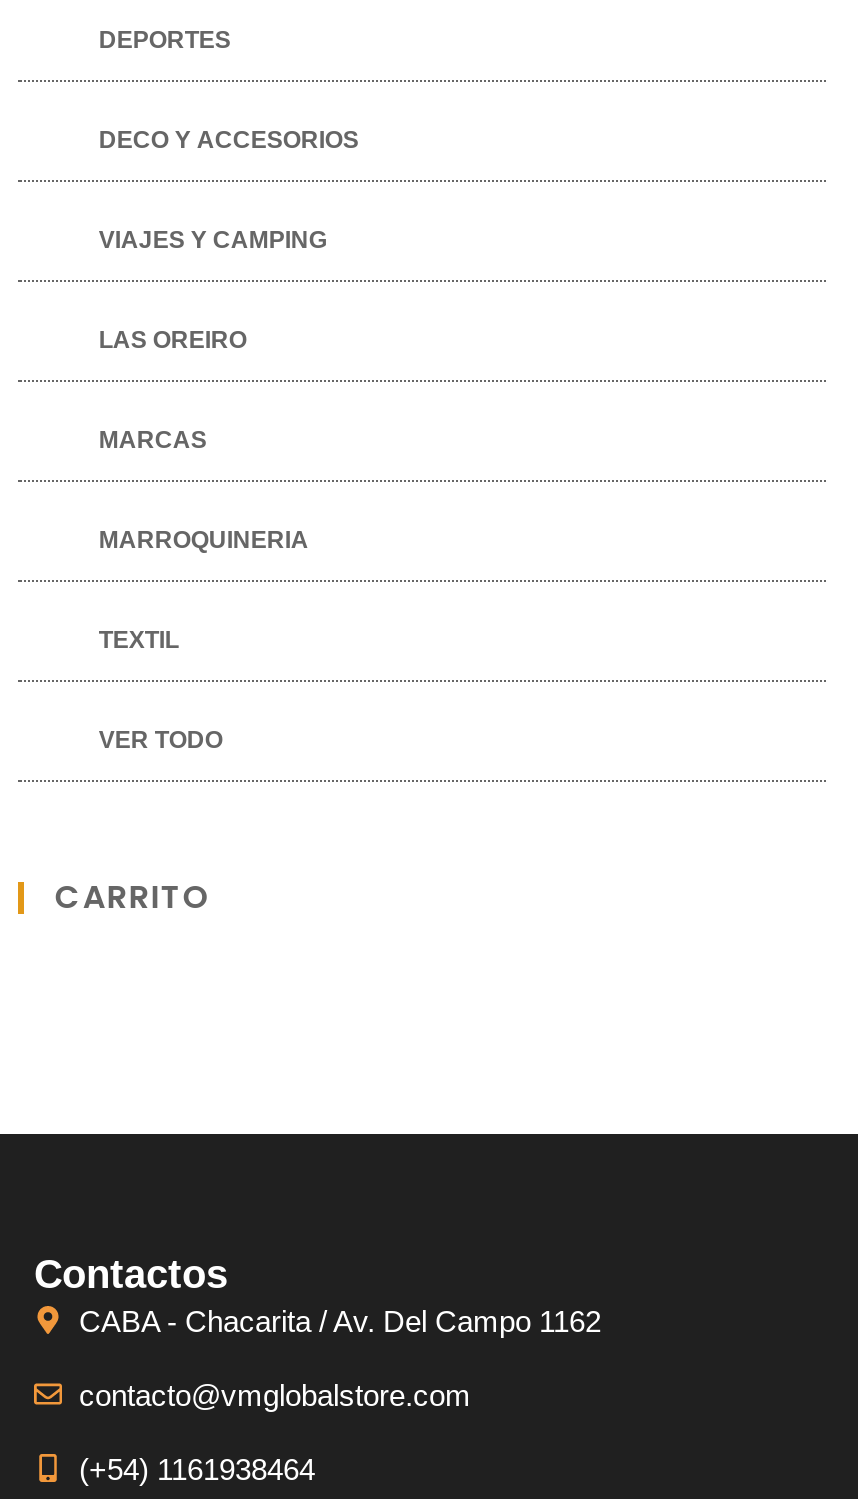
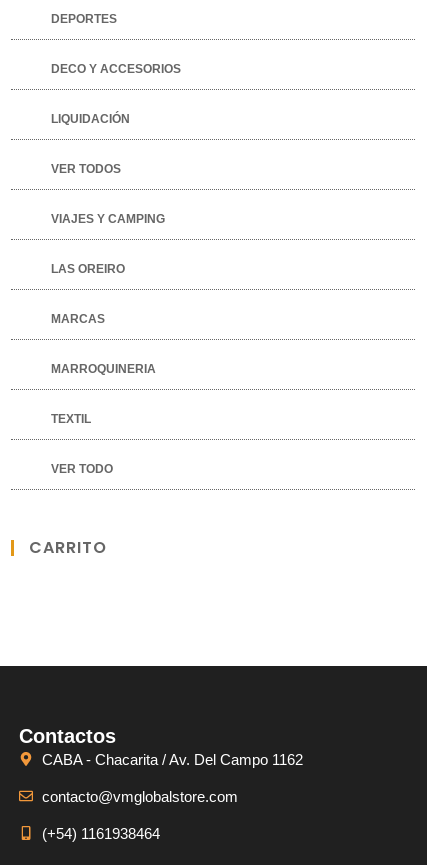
+ LIQUIDACIÓN

+ VER TODOS
